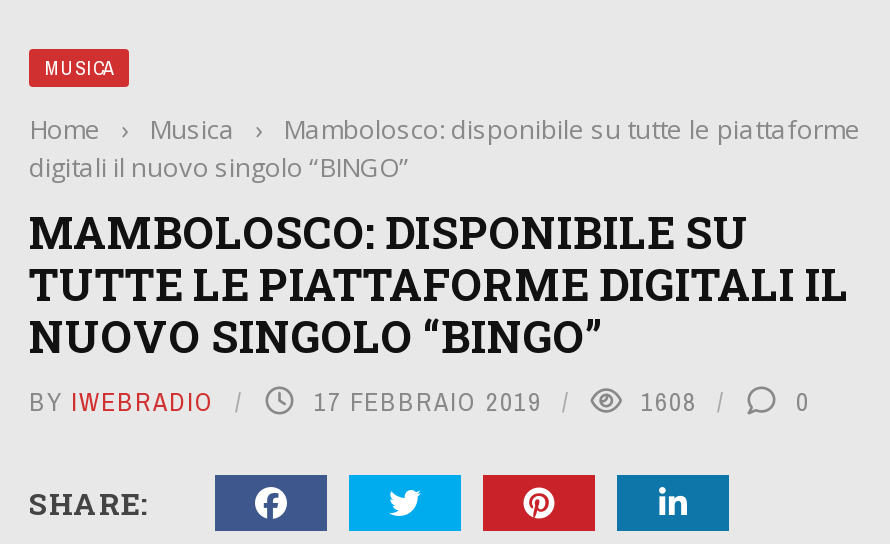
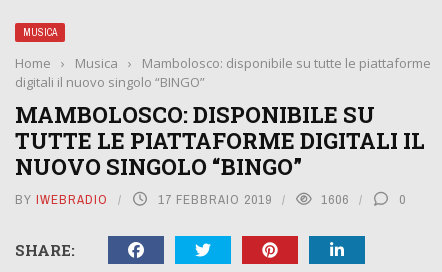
- 1608
+ 1606
